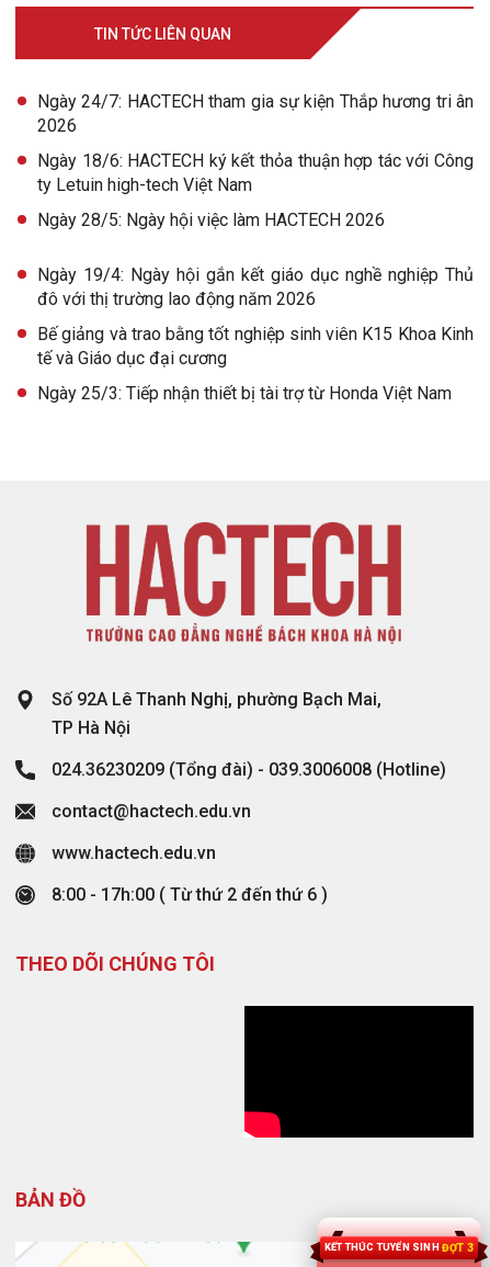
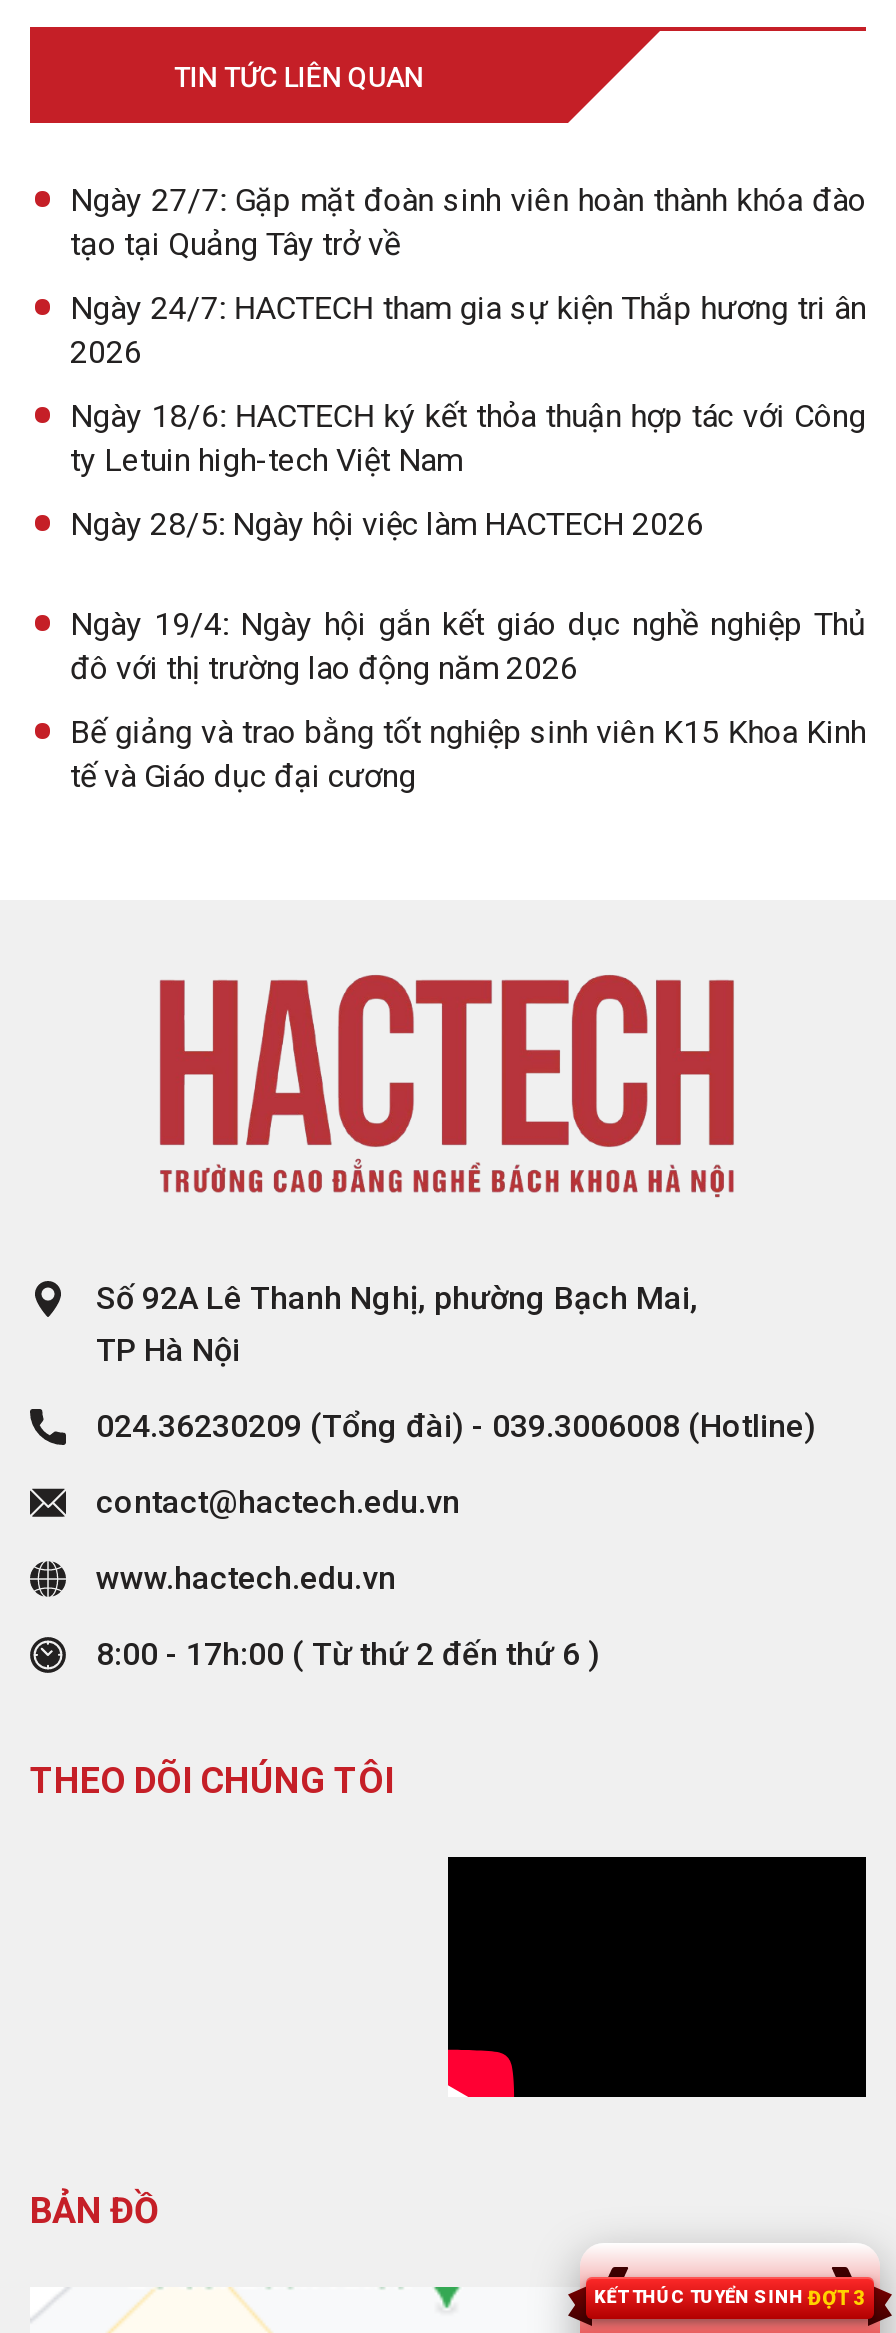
+ Ngày 27/7: Gặp mặt đoàn sinh viên hoàn thành khóa đào
+ tạo tại Quảng Tây trở về

moved down: Ngày 24/7: HACTECH tham gia sự kiện Thắp hương tri ân | 2026 | Ngày 18/6: HACTECH ký kết thỏa thuận hợp tác với Công | ... | Bế giảng và trao bằng tốt nghiệp sinh viên K15 Khoa Kinh | tế và Giáo dục đại cương

- Ngày 25/3: Tiếp nhận thiết bị tài trợ từ Honda Việt Nam
